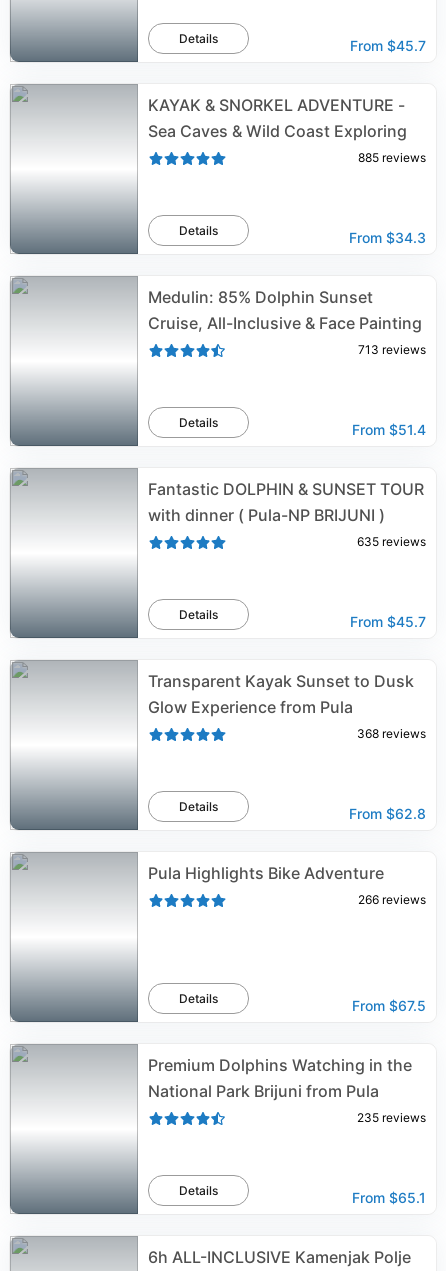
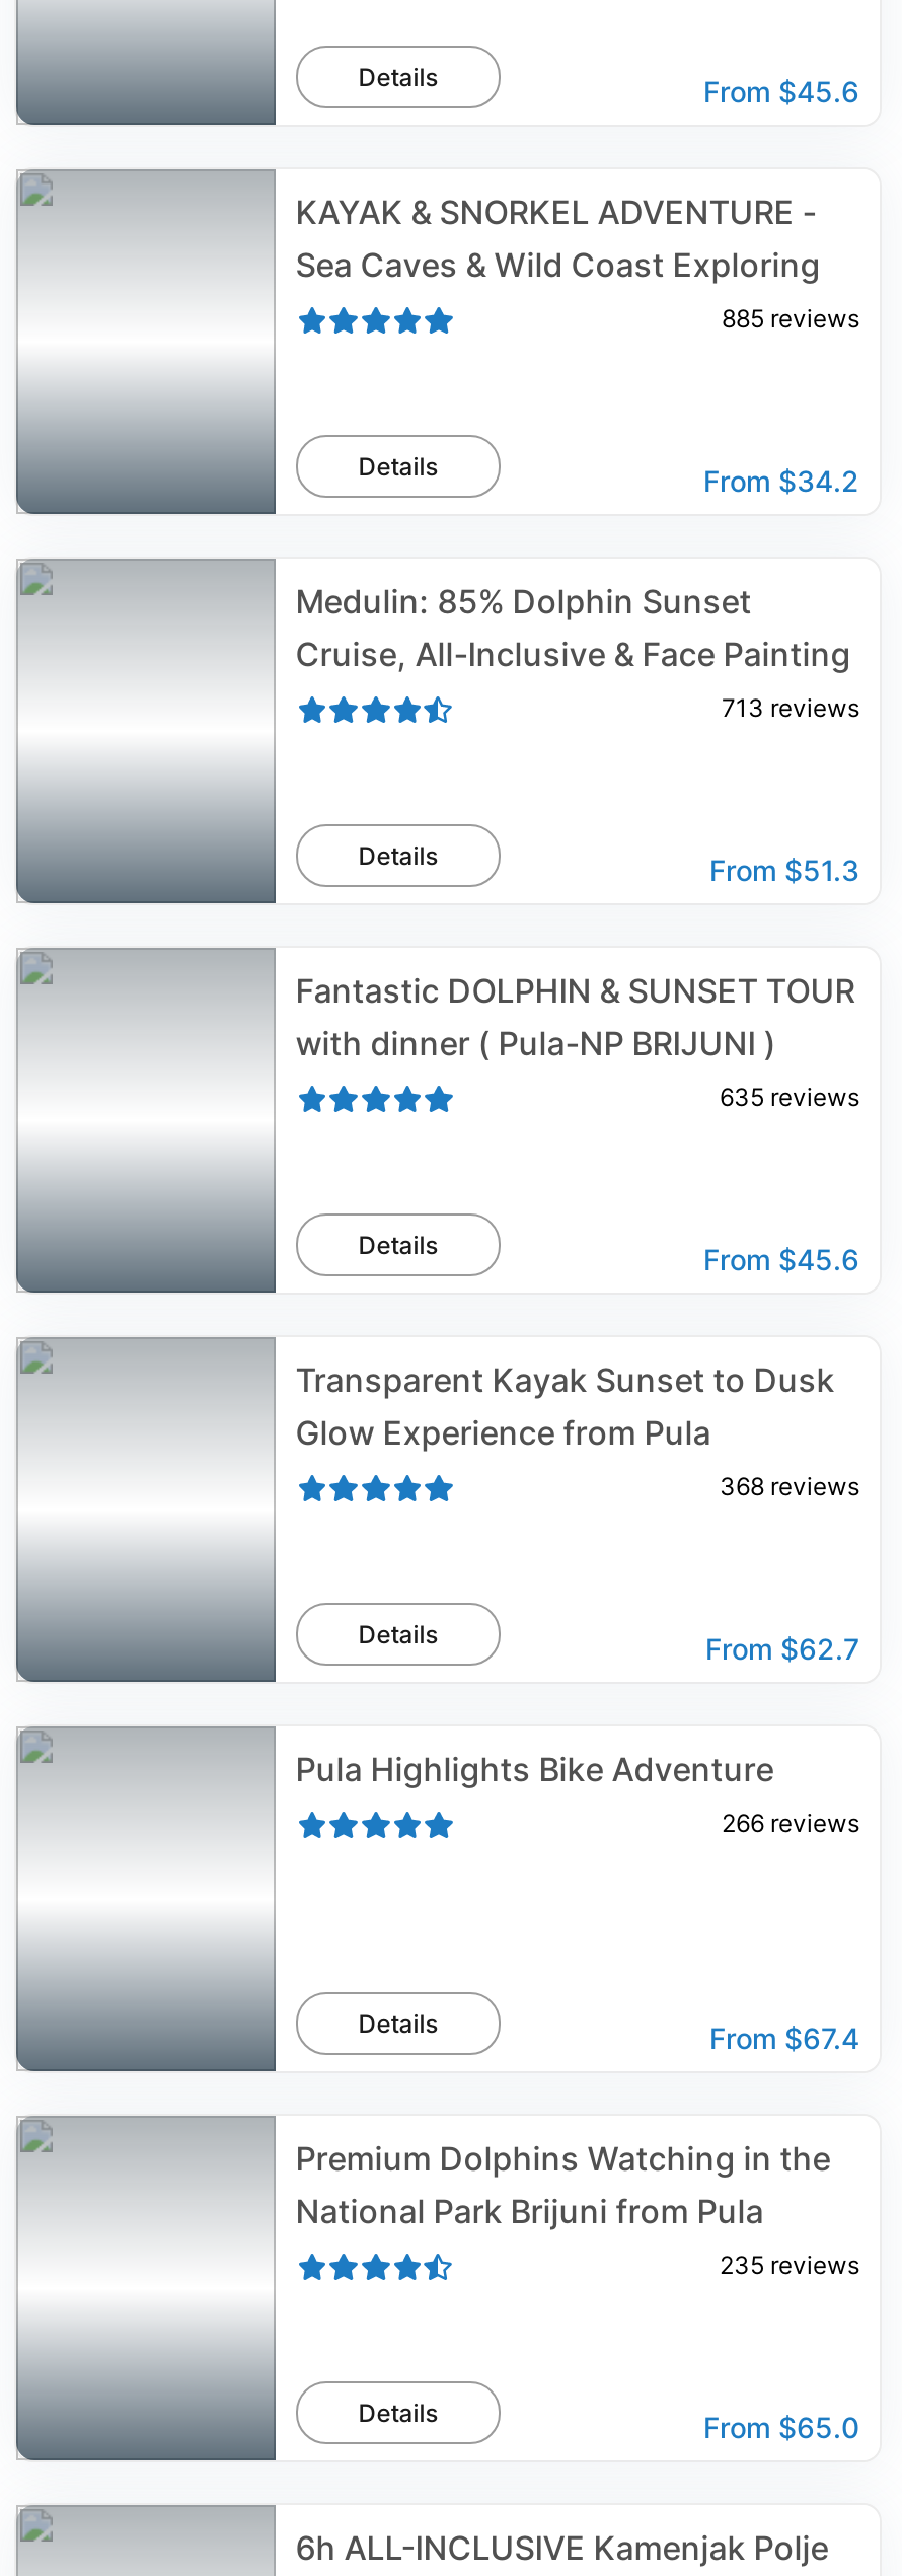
- From $45.7
+ From $45.6

- From $34.3
+ From $34.2

- From $51.4
+ From $51.3

- From $45.7
+ From $45.6

- From $62.8
+ From $62.7

- From $67.5
+ From $67.4

- From $65.1
+ From $65.0
